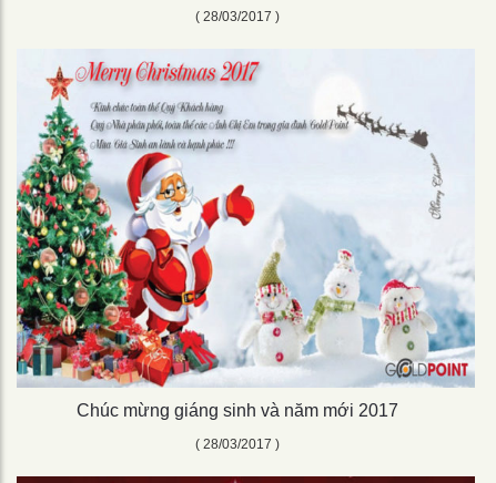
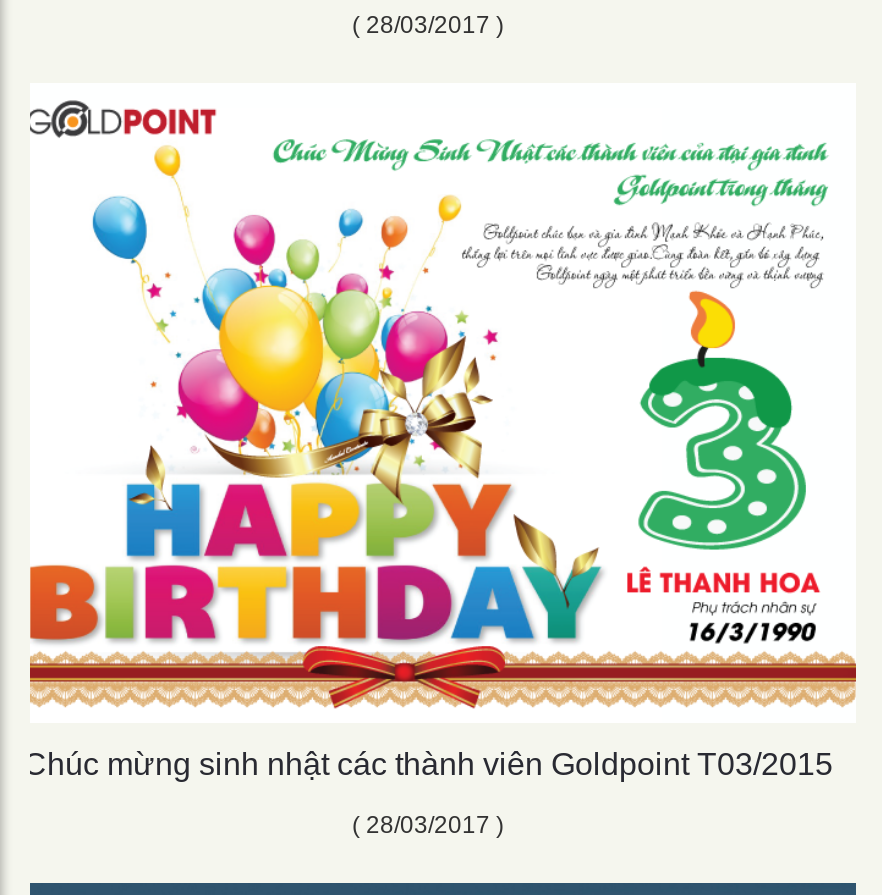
- [image]
- Chúc mừng giáng sinh và năm mới 2017
+ [image]
+ Chúc mừng sinh nhật các thành viên Goldpoint T03/2015
